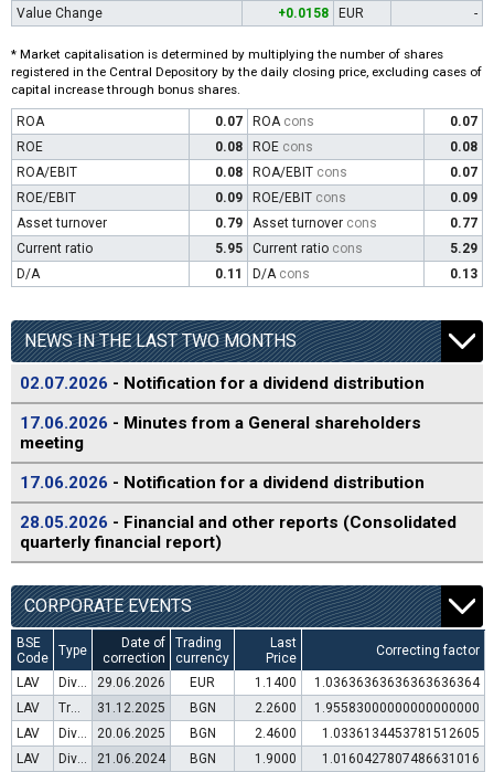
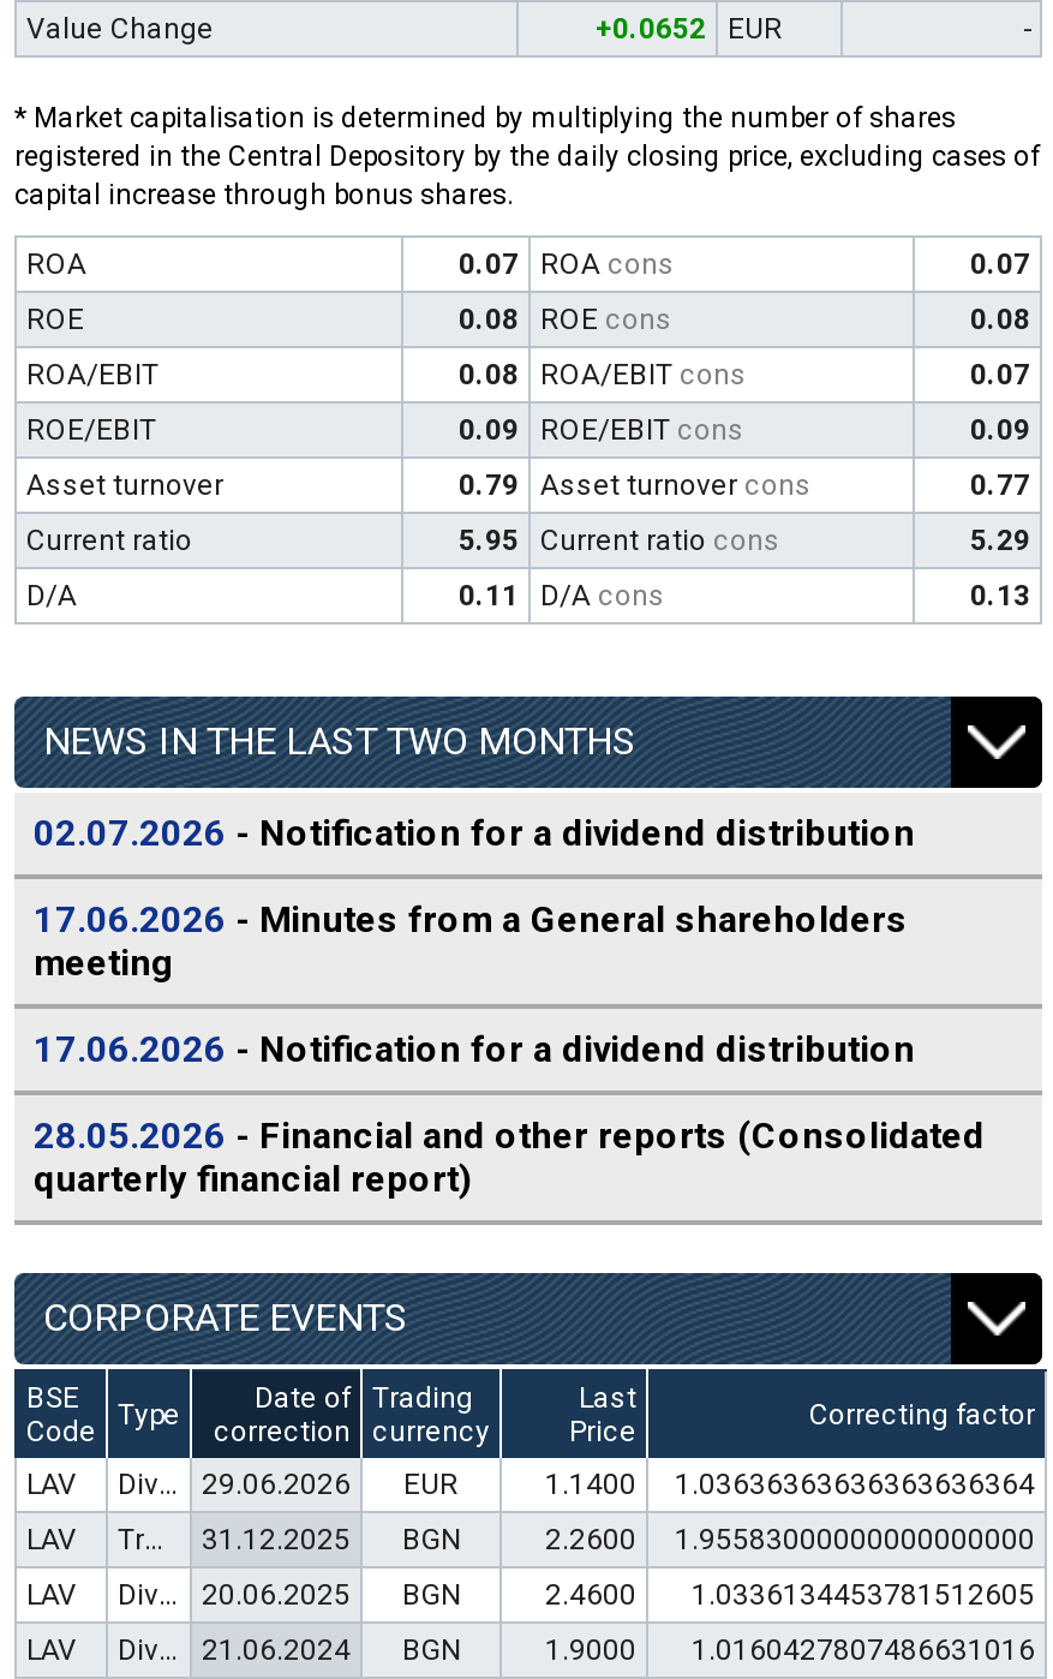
- +0.0158 EUR
+ +0.0652 EUR
